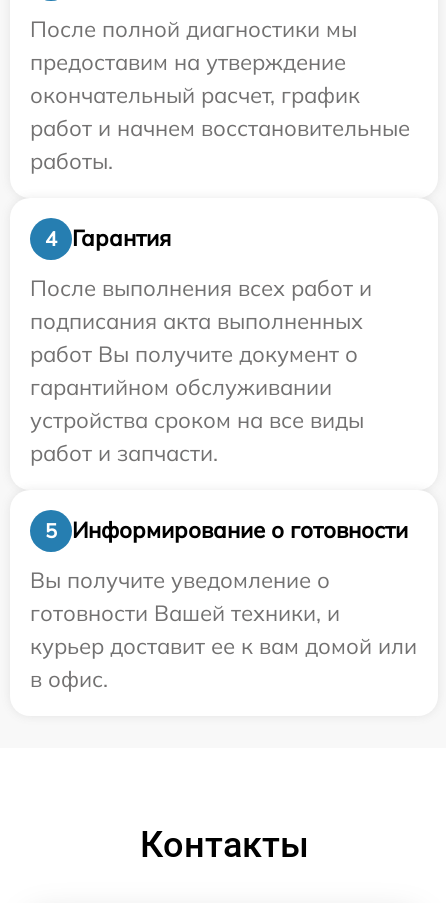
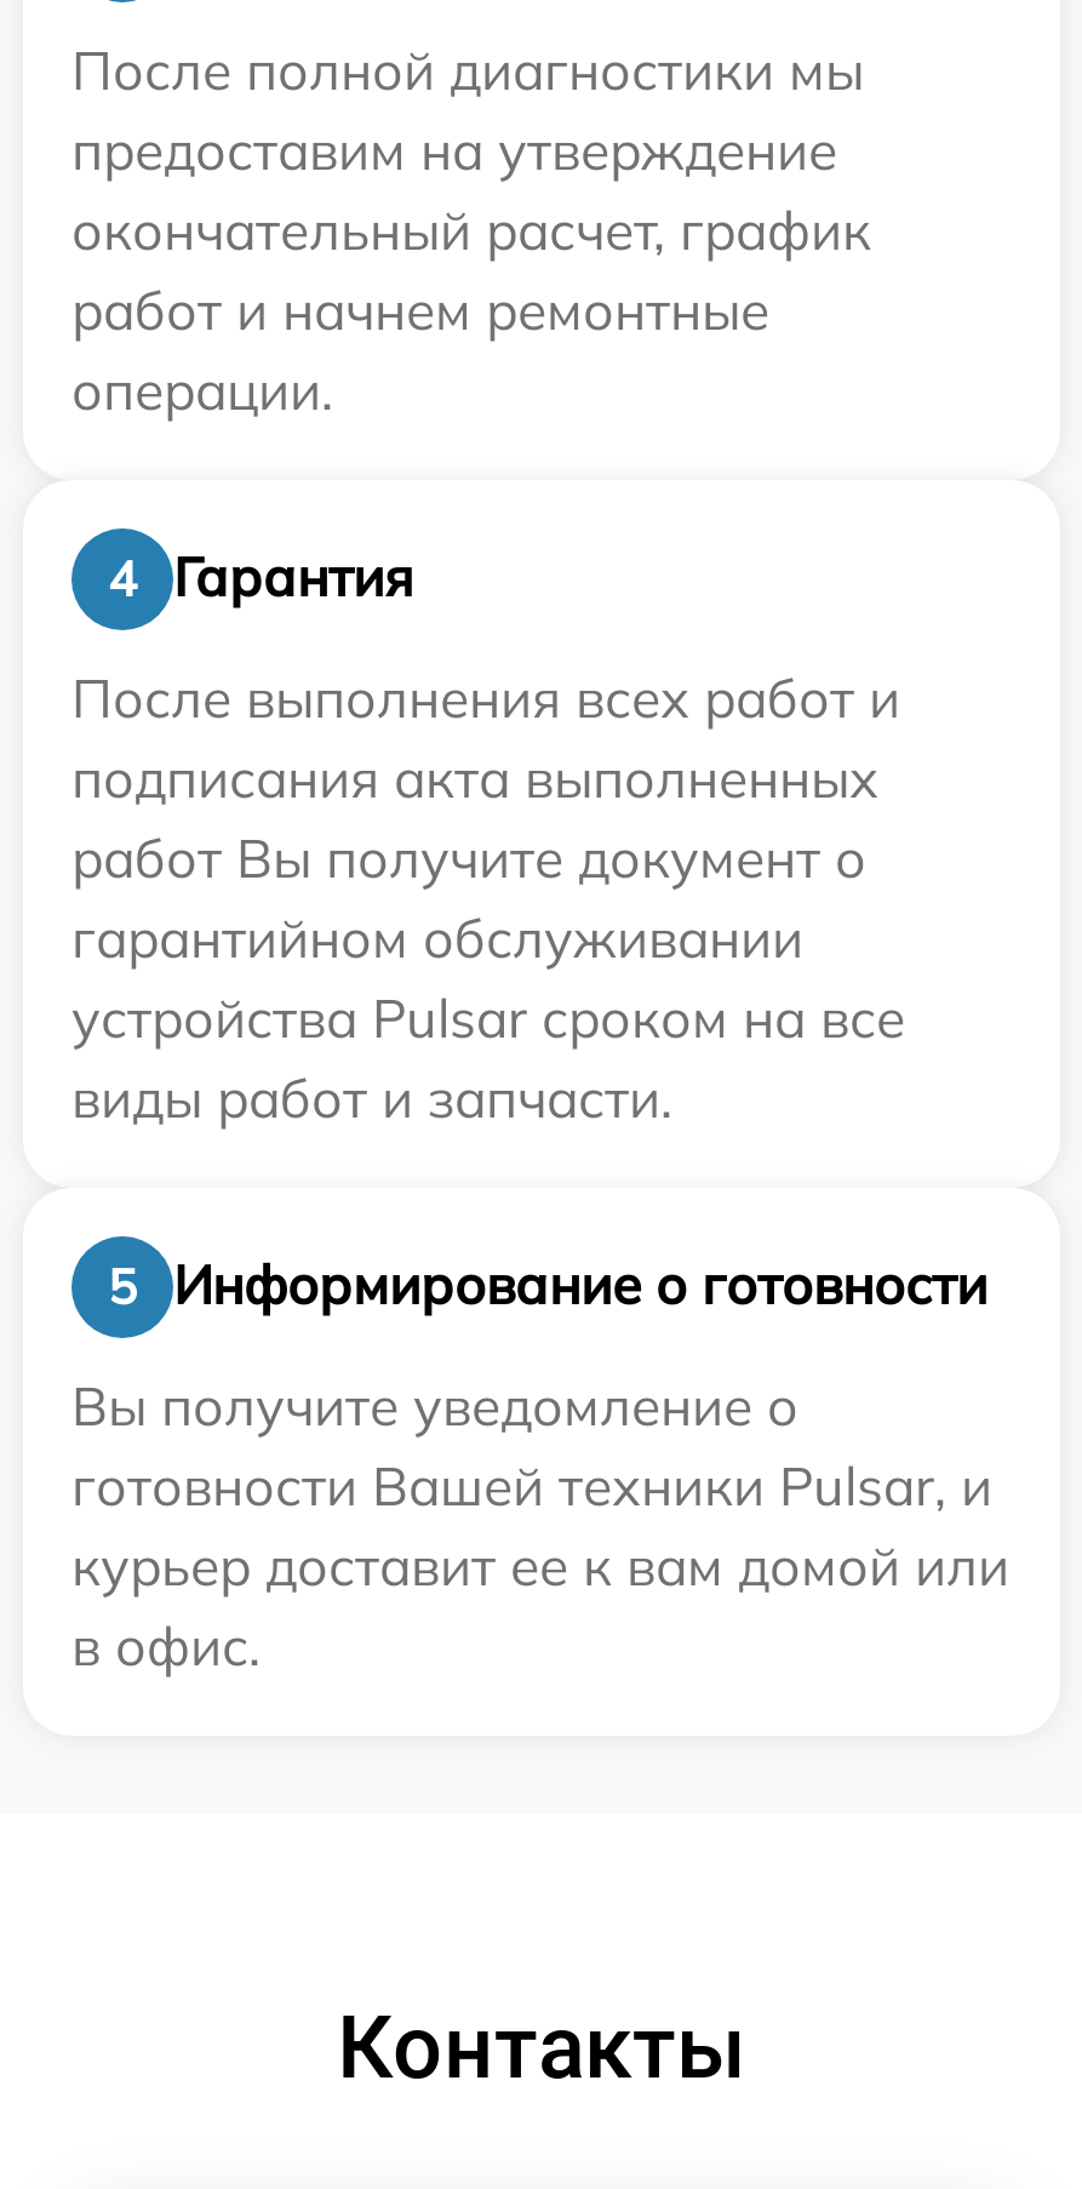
- работ и начнем восстановительные
- работы.
+ работ и начнем ремонтные
+ операции.

- устройства сроком на все виды
- работ и запчасти.
+ устройства Pulsar сроком на все
+ виды работ и запчасти.

- готовности Вашей техники, и
+ готовности Вашей техники Pulsar, и
